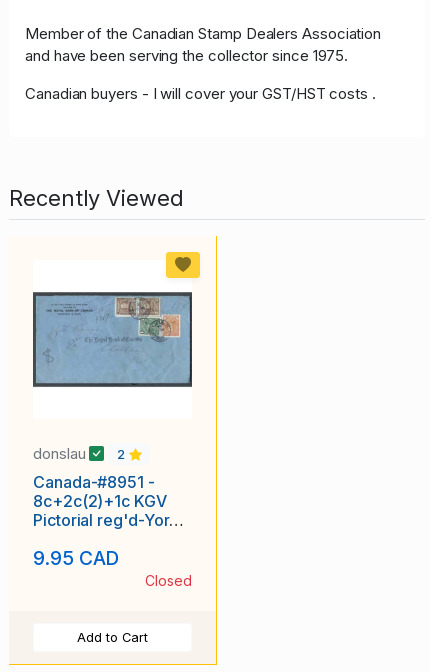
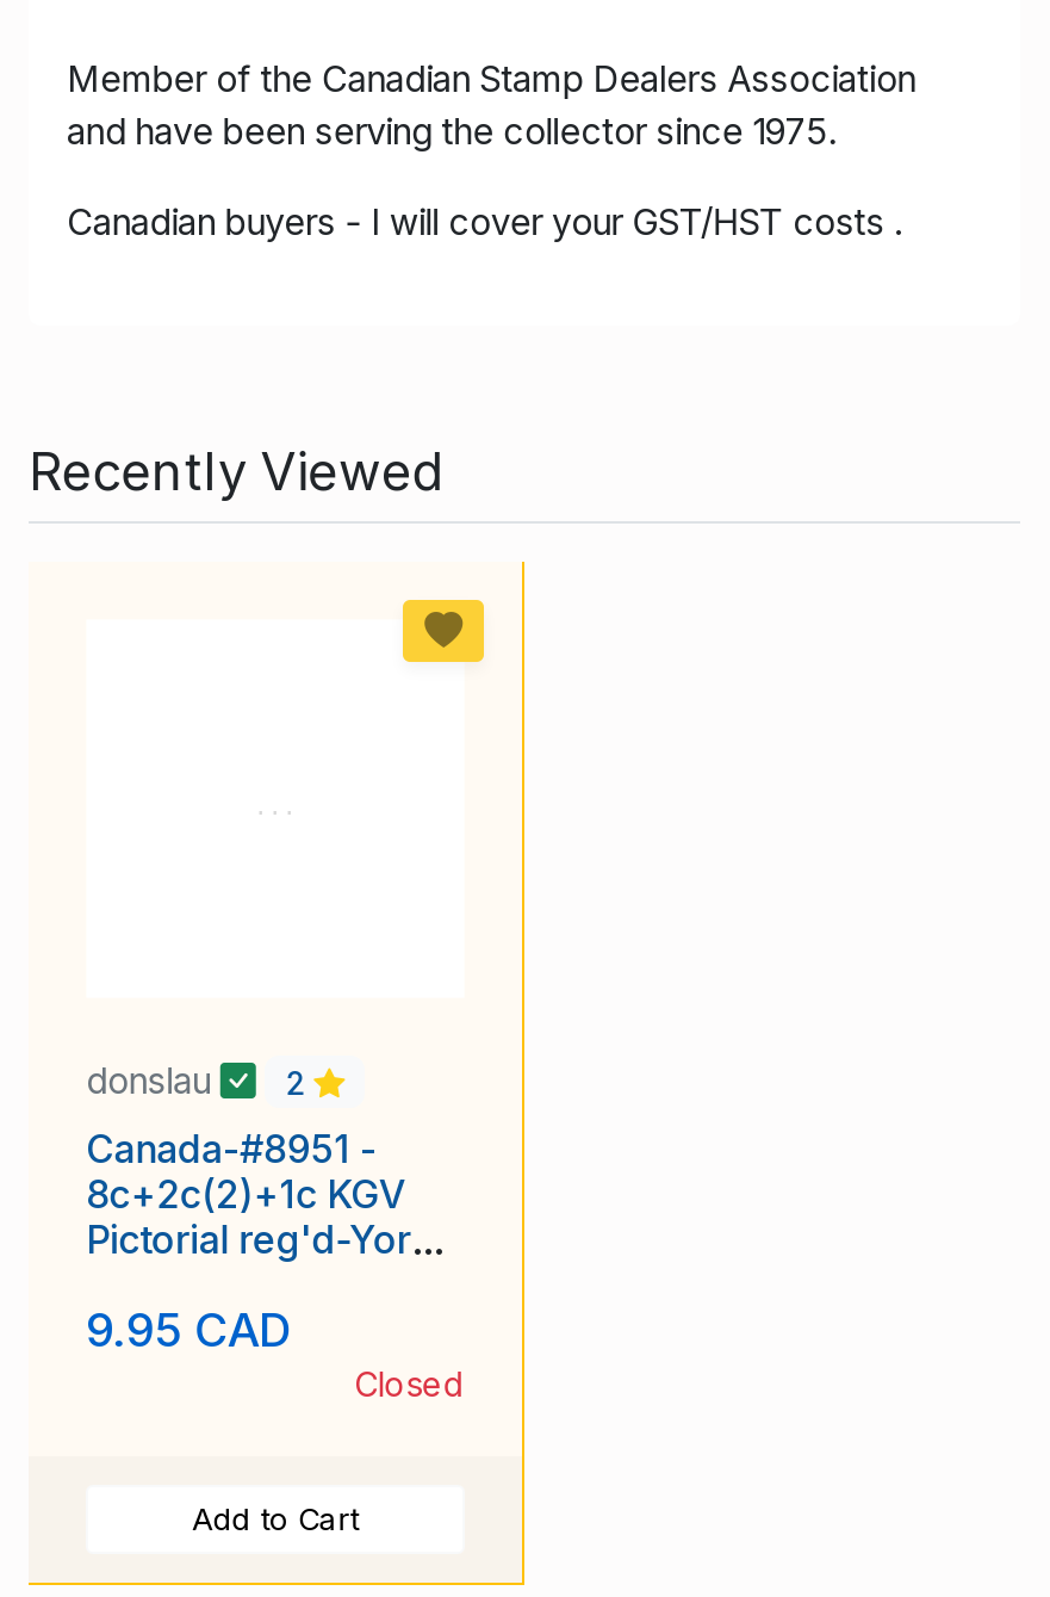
- [image]
